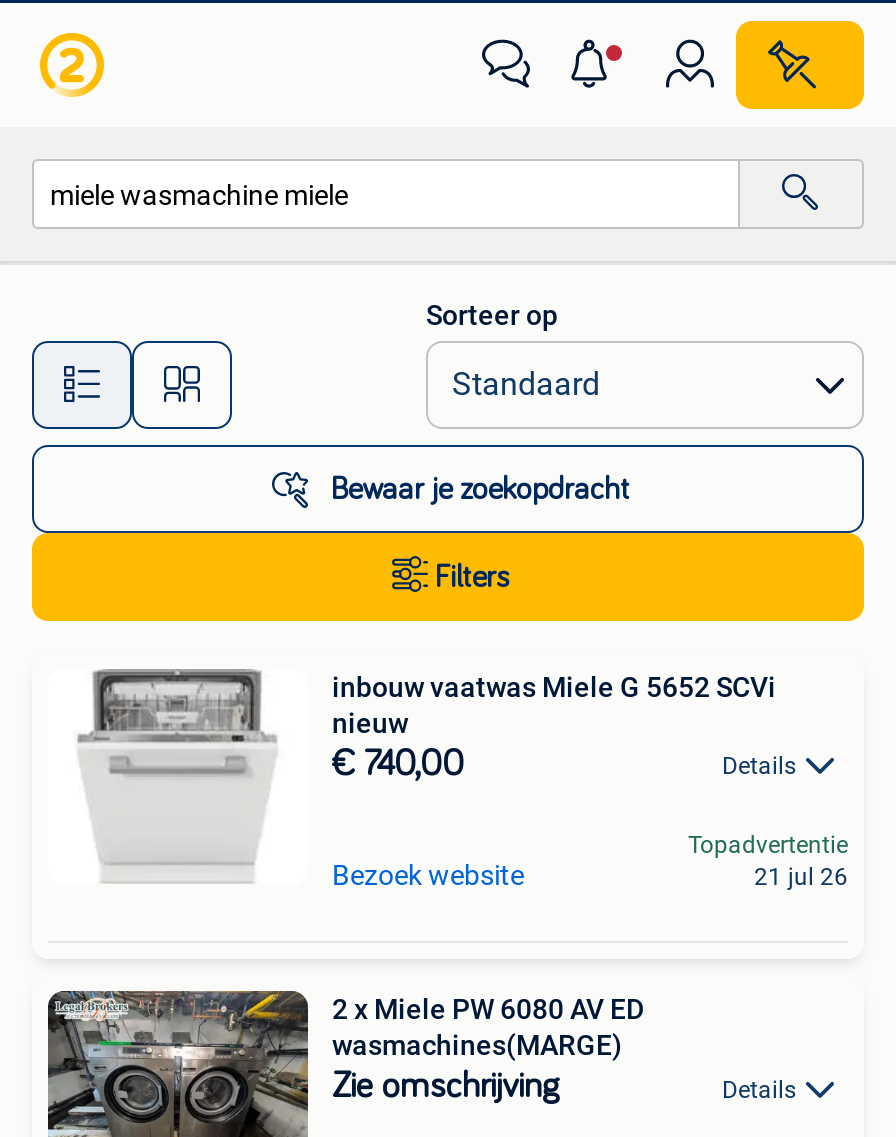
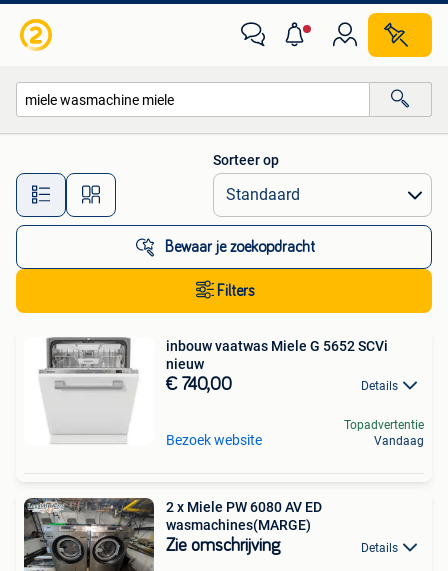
- 21 jul 26
+ Vandaag
